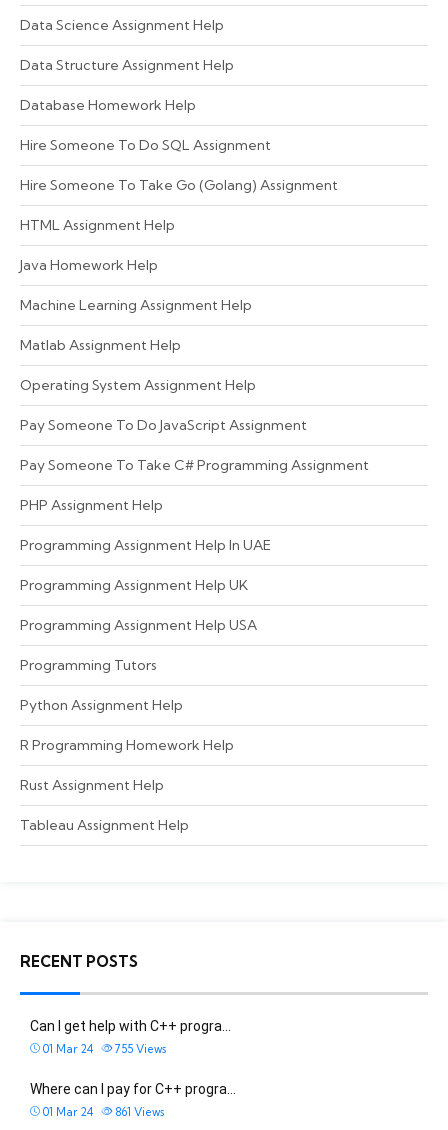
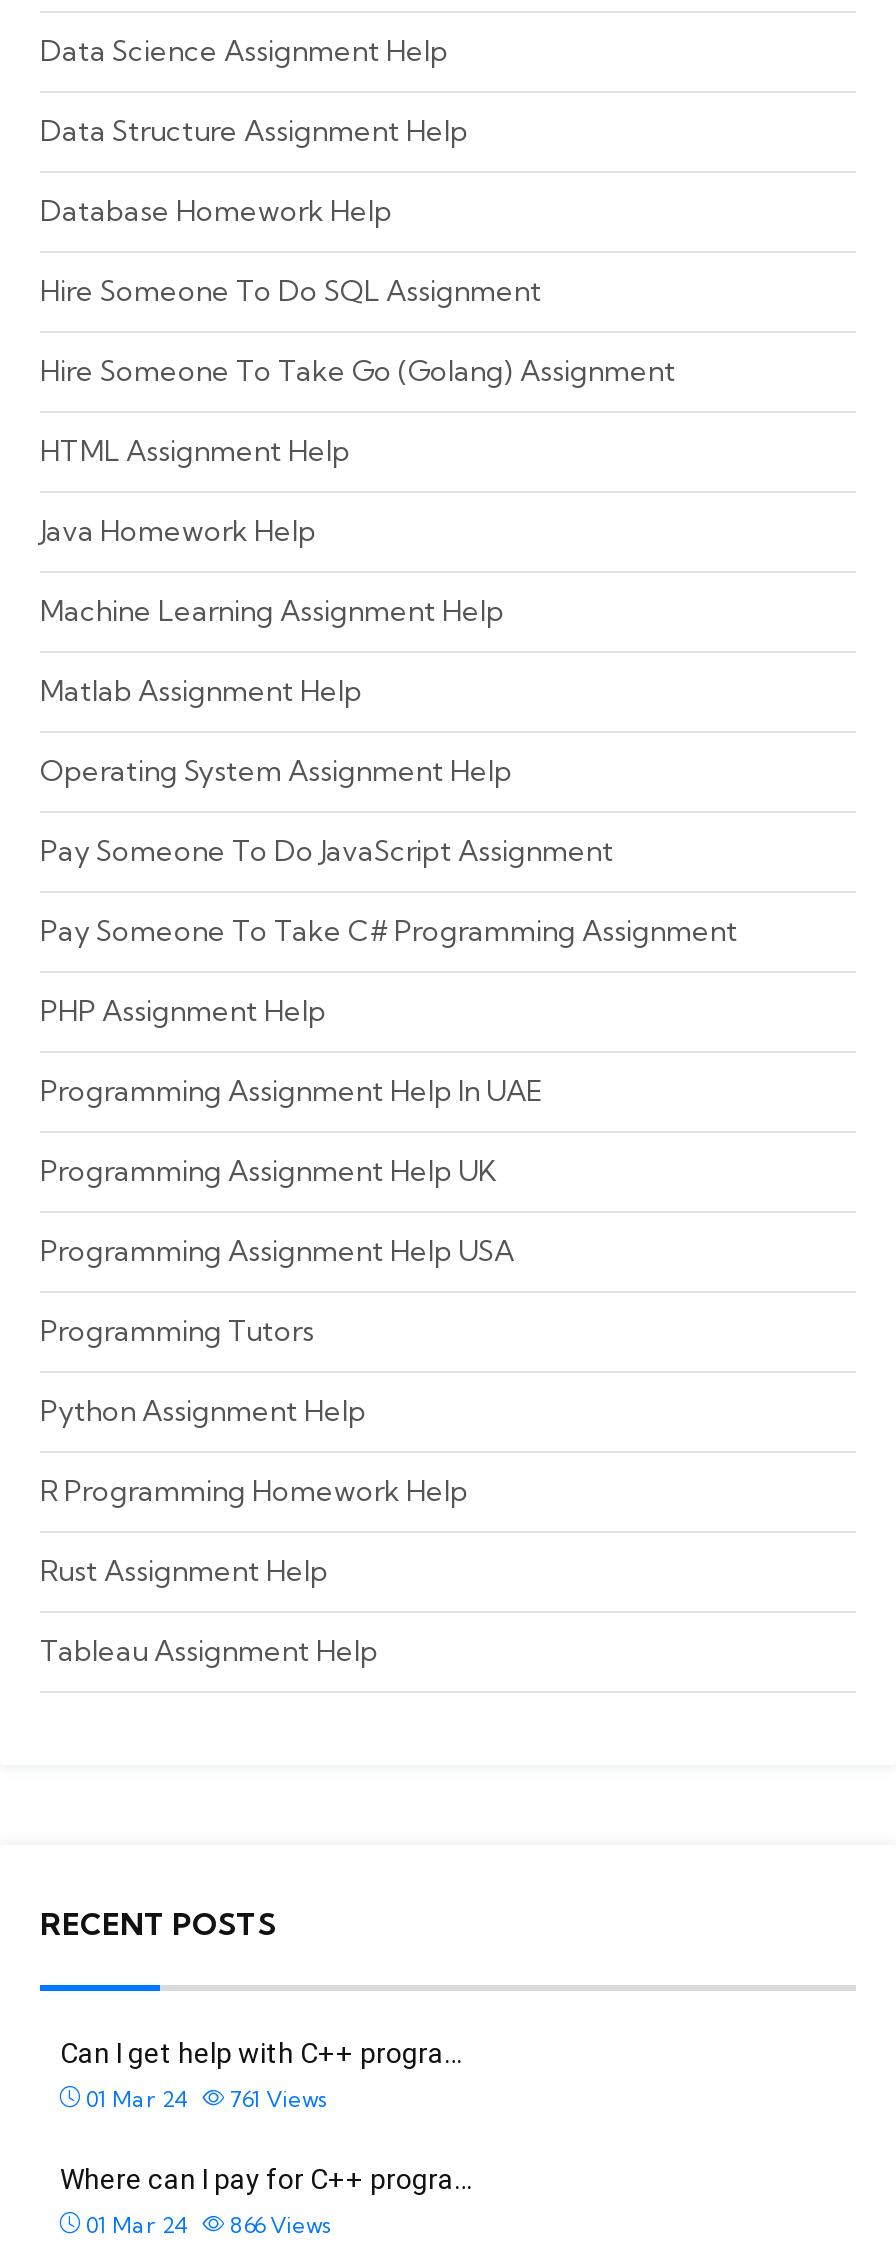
- 01 Mar 24 755 Views
+ 01 Mar 24 761 Views

- 01 Mar 24 861 Views
+ 01 Mar 24 866 Views
